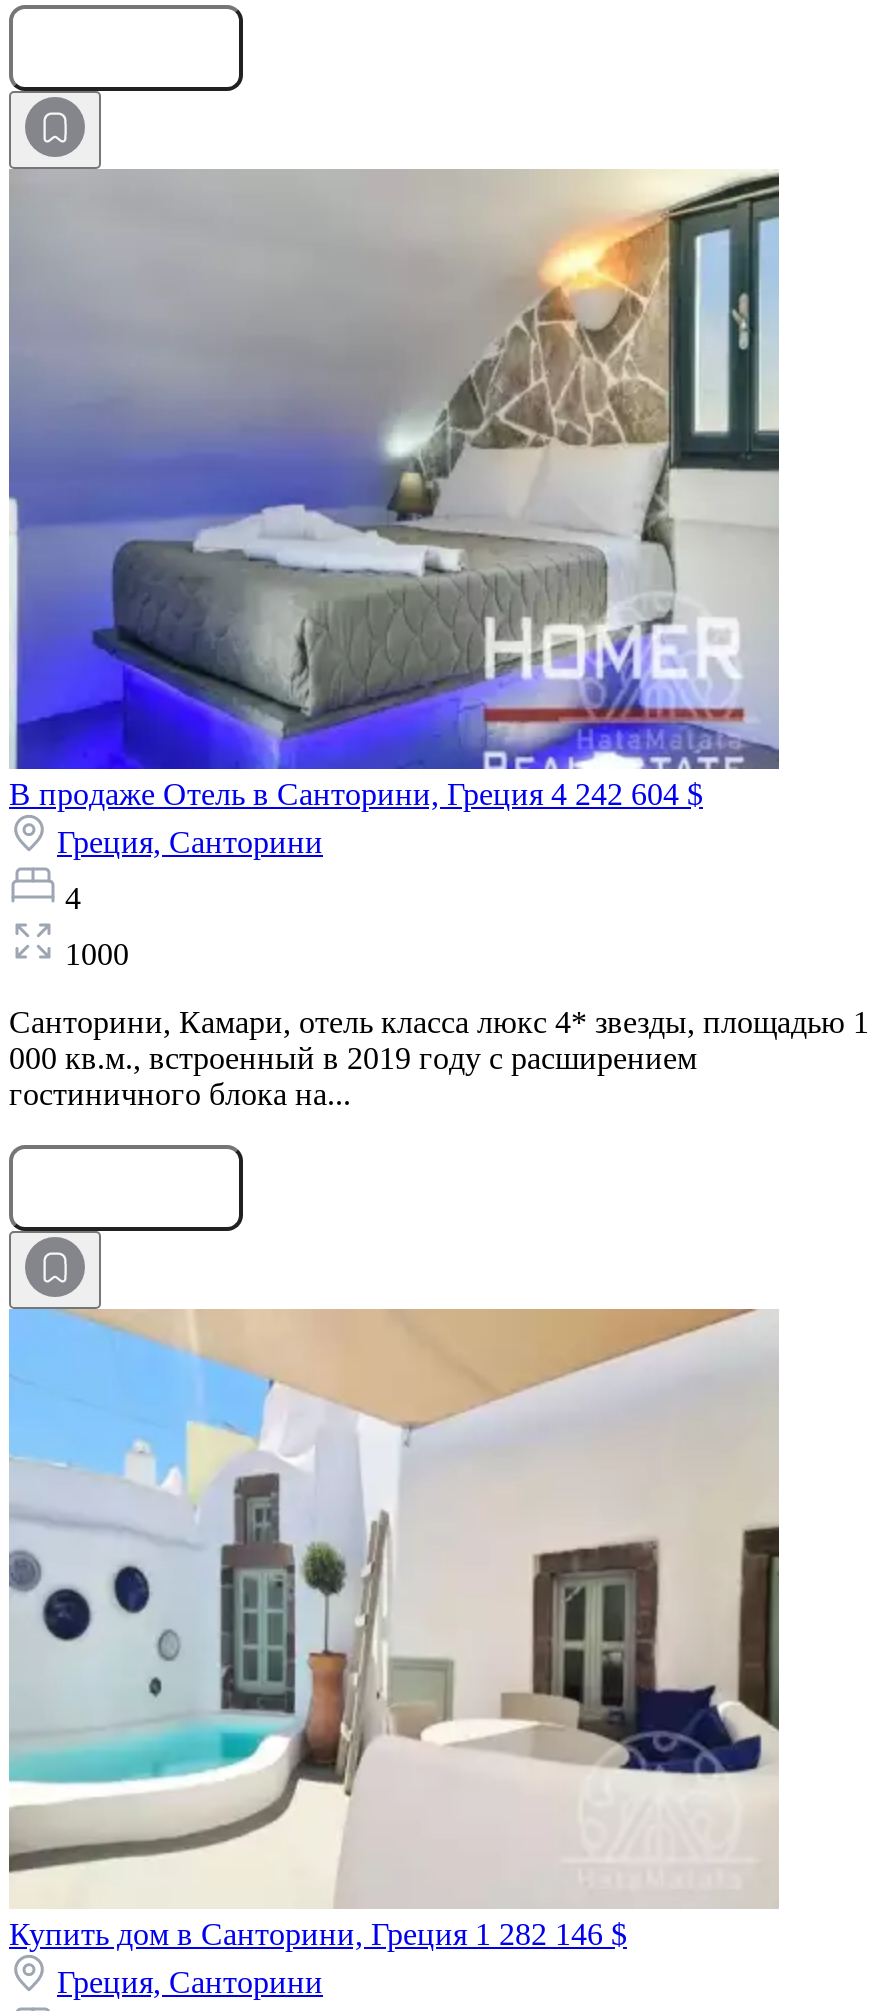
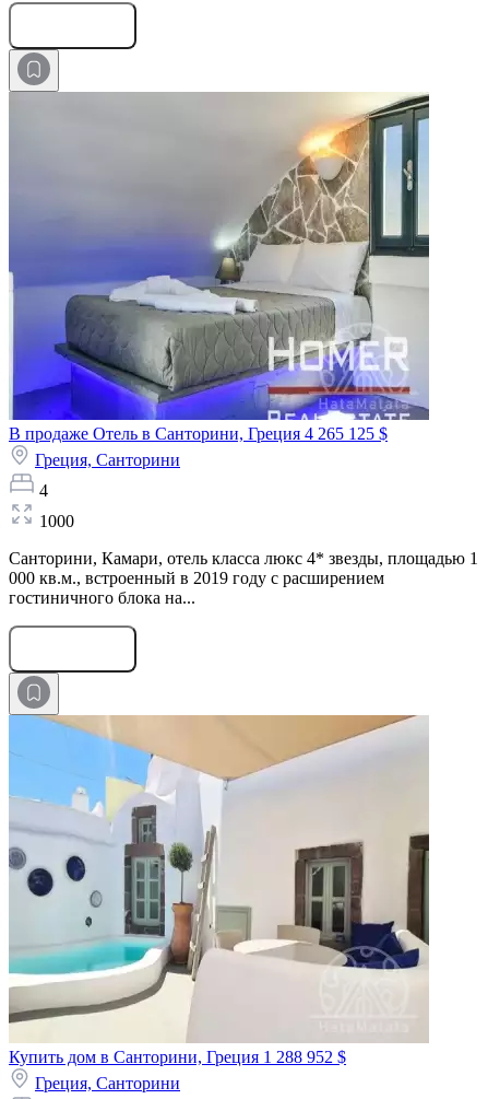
- В продаже Отель в Санторини, Греция 4 242 604 $
+ В продаже Отель в Санторини, Греция 4 265 125 $

- Купить дом в Санторини, Греция 1 282 146 $
+ Купить дом в Санторини, Греция 1 288 952 $
